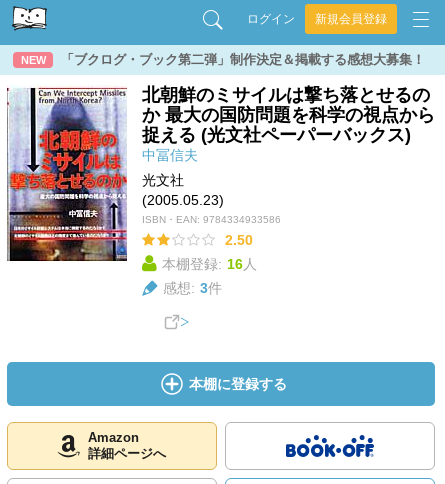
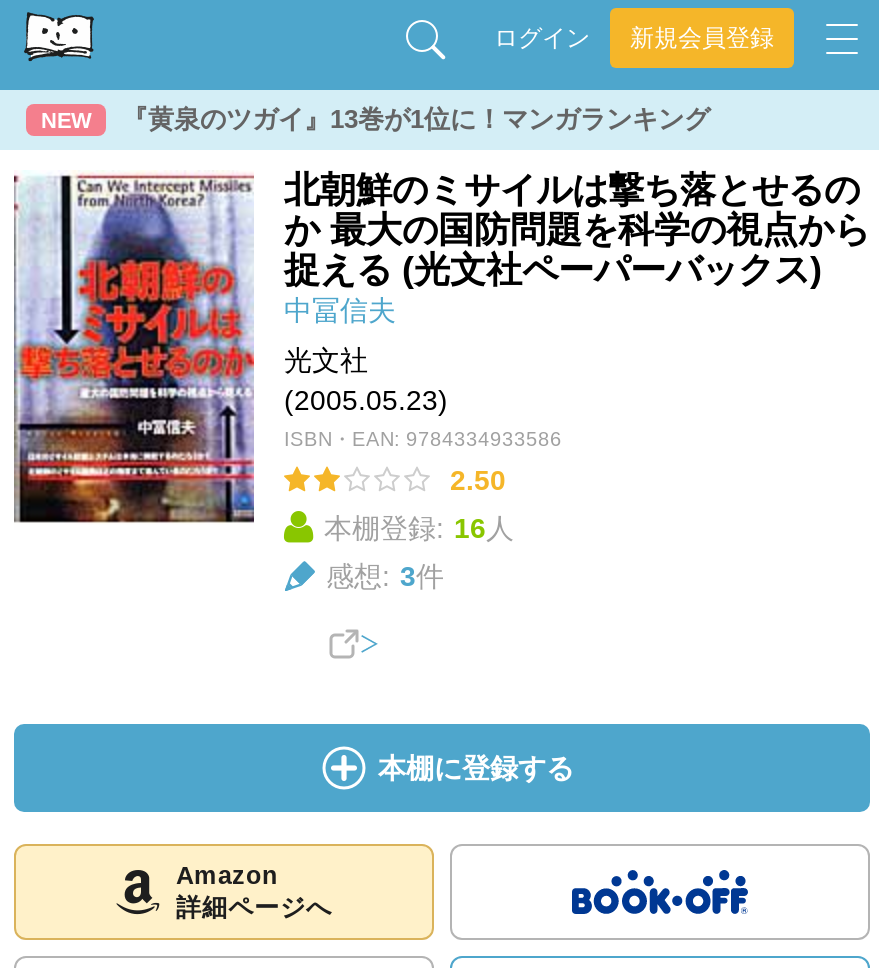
- 「ブクログ・ブック第二弾」制作決定＆掲載する感想大募集！
+ 『黄泉のツガイ』13巻が1位に！マンガランキング
